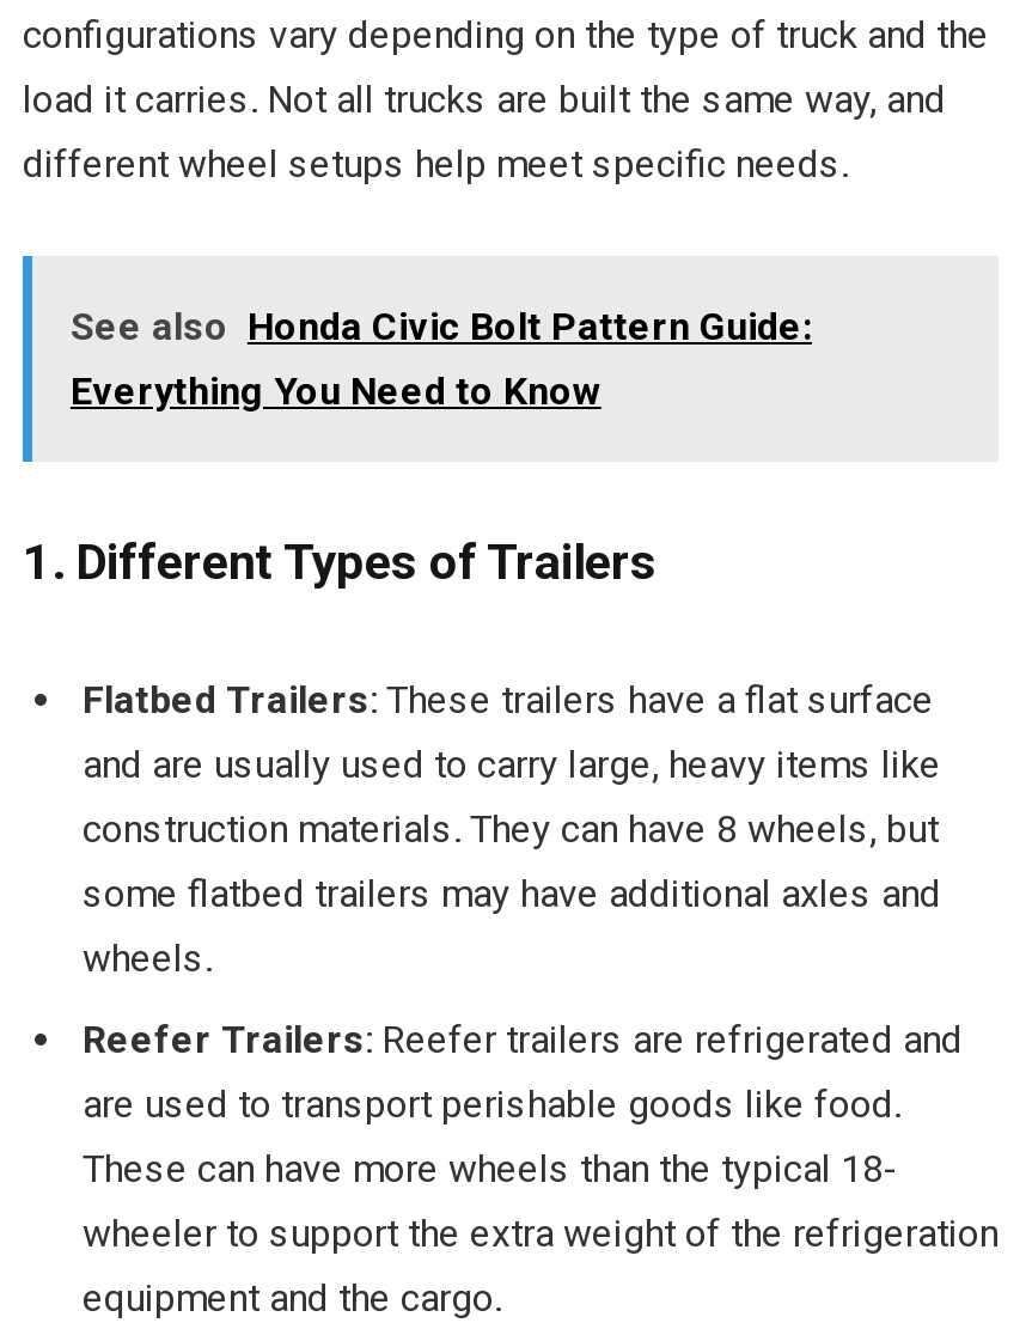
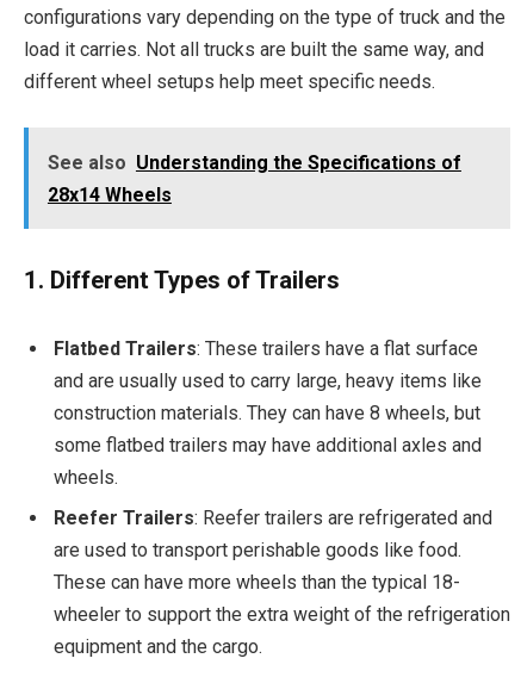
- See also Honda Civic Bolt Pattern Guide:
- Everything You Need to Know
+ See also Understanding the Specifications of
+ 28x14 Wheels
